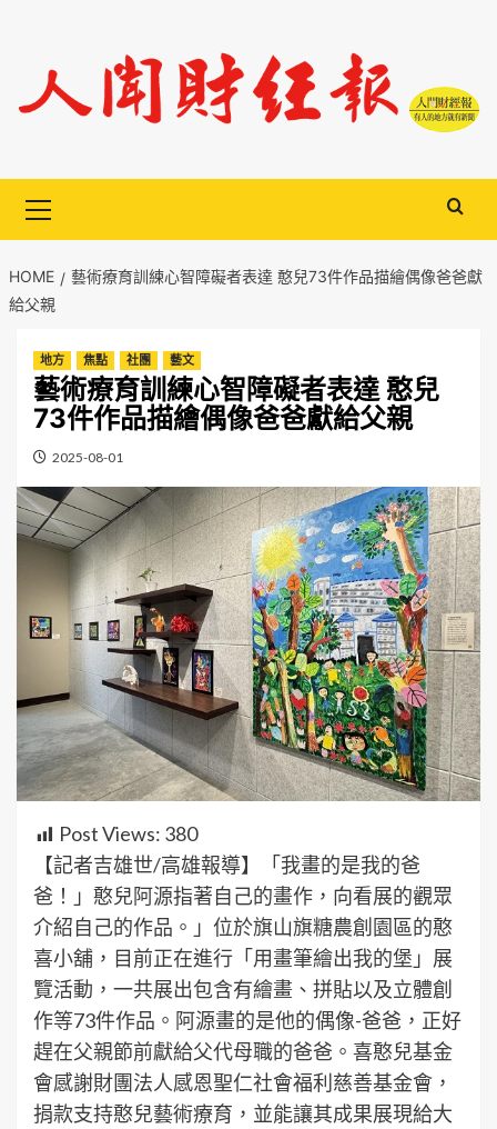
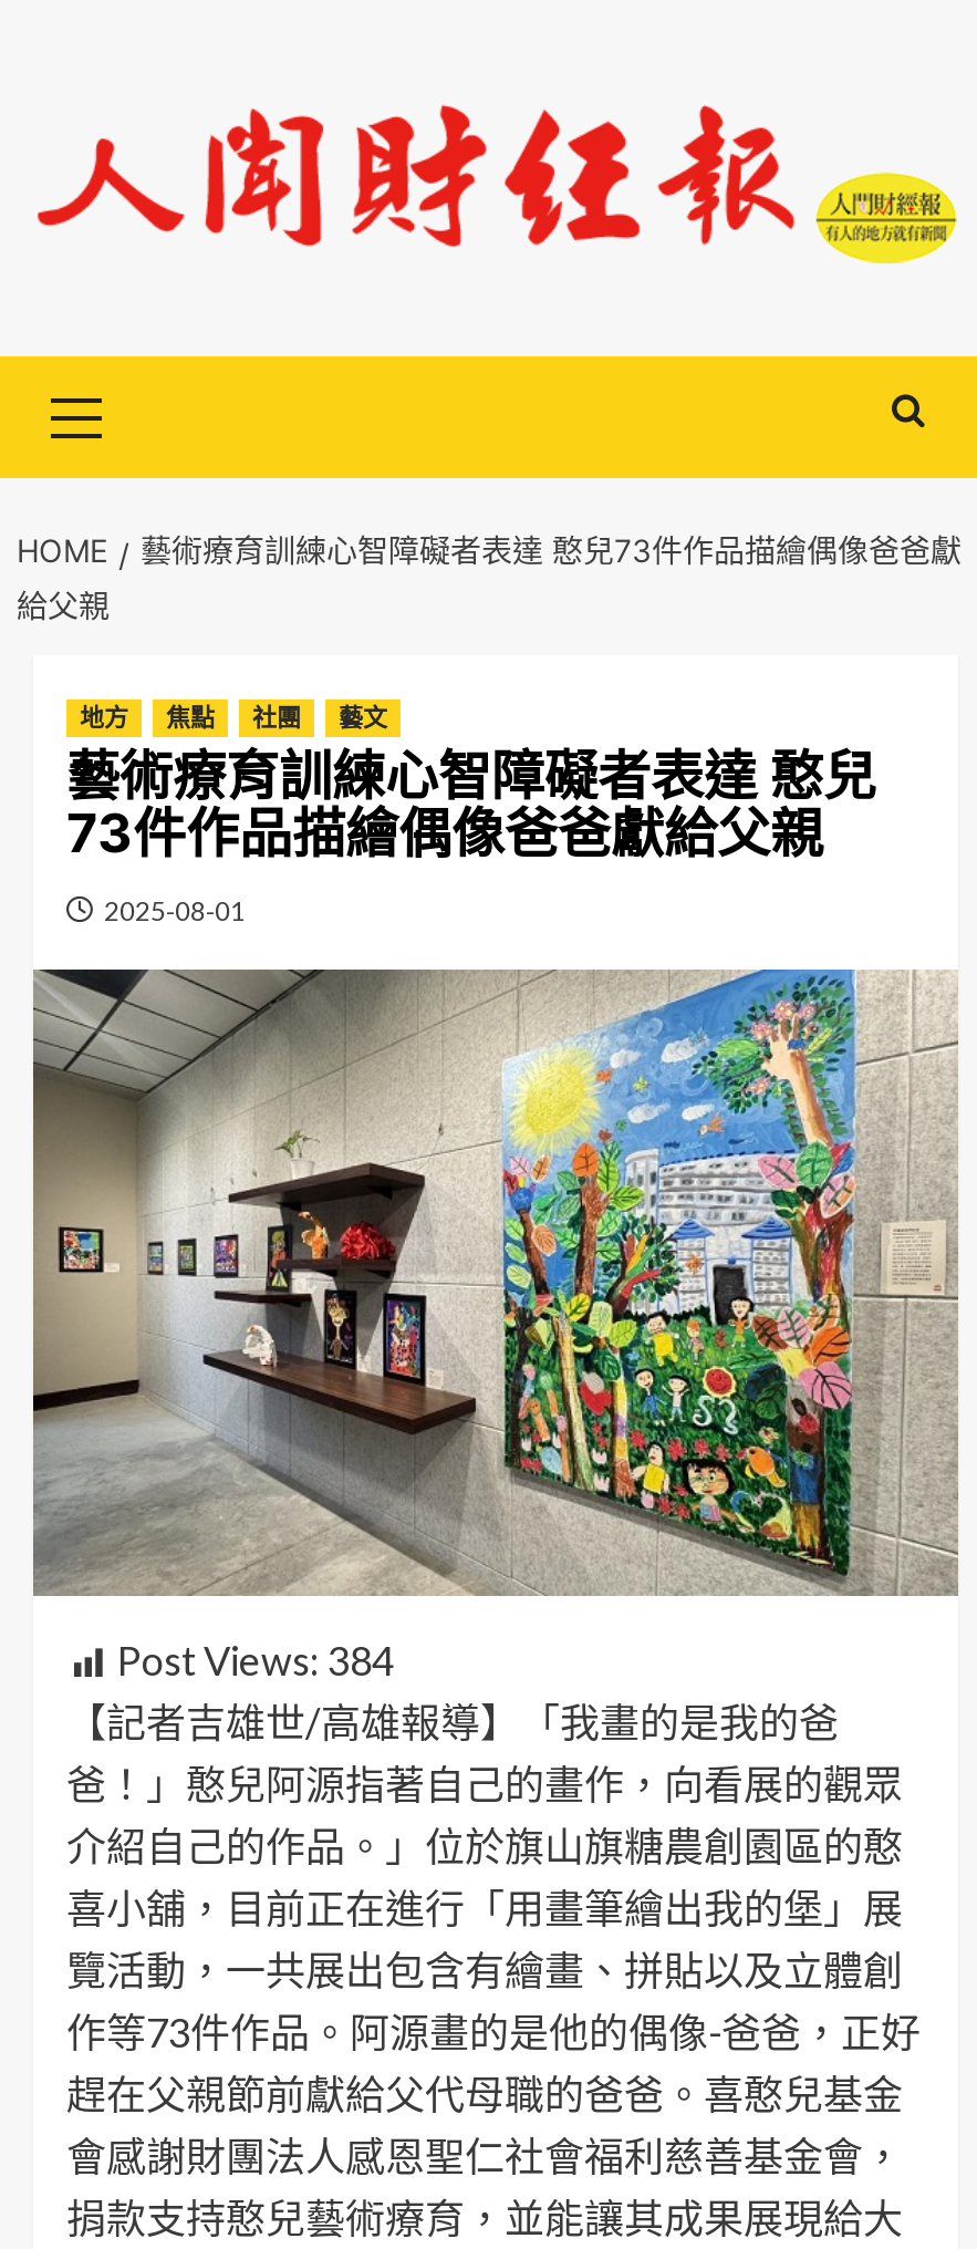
- Post Views: 380
+ Post Views: 384
